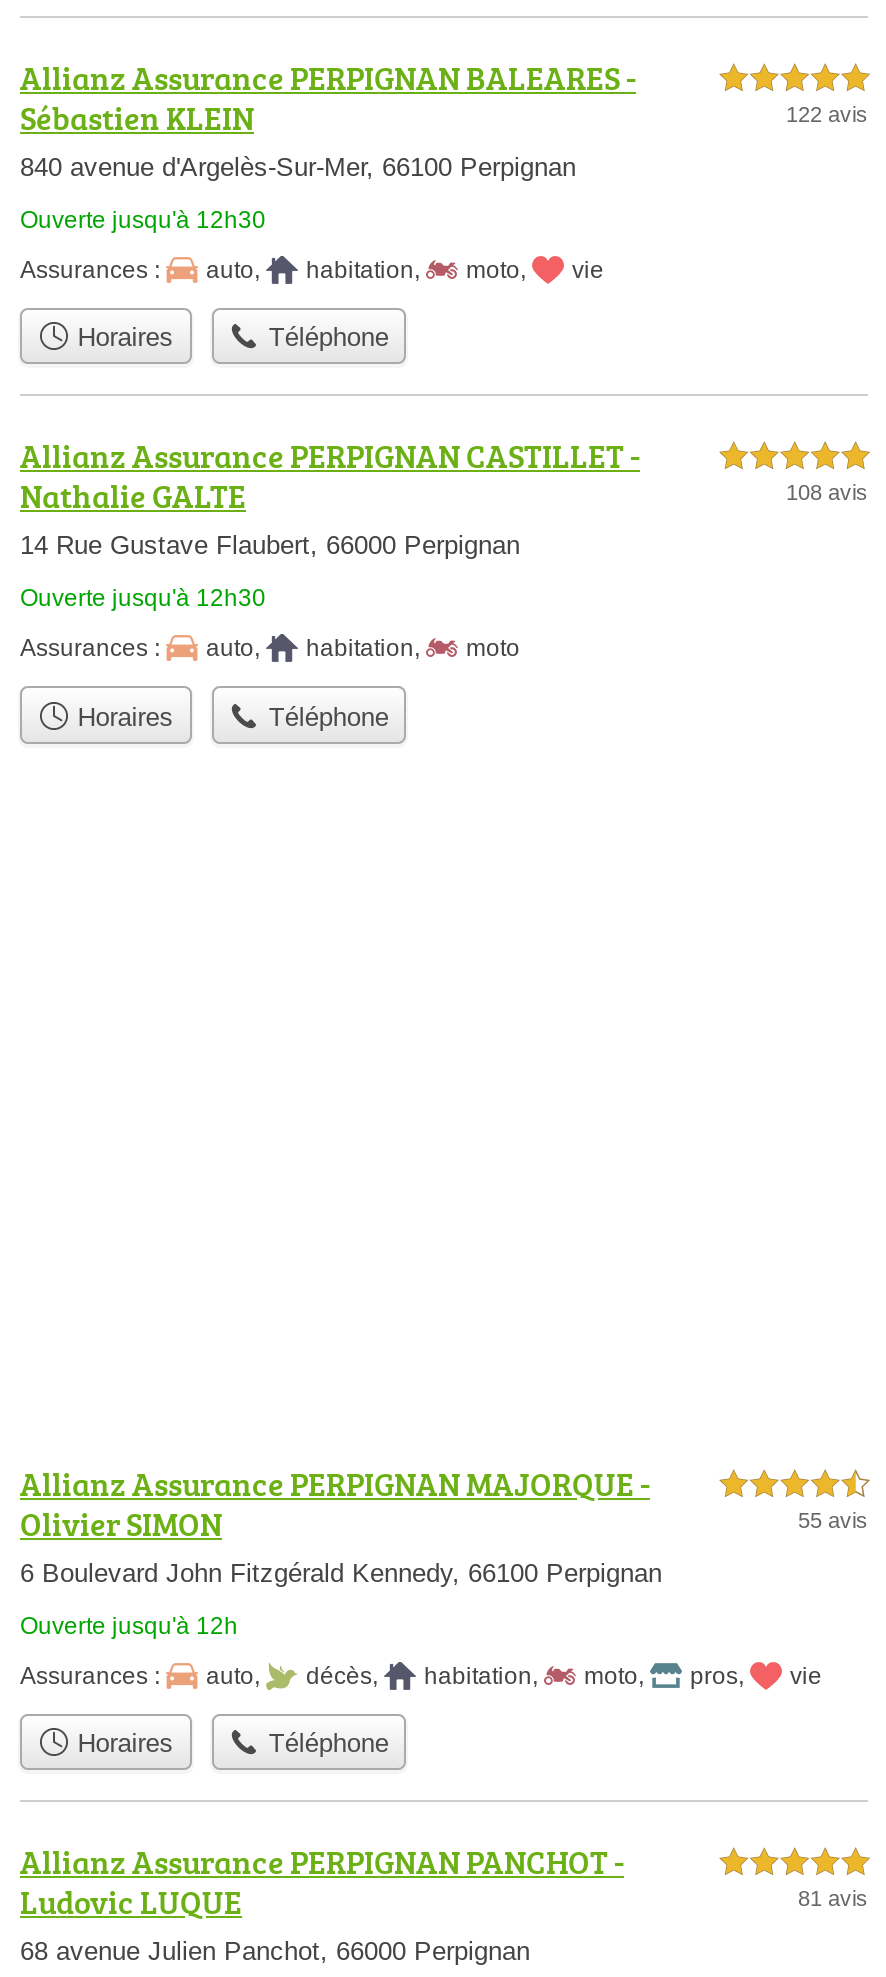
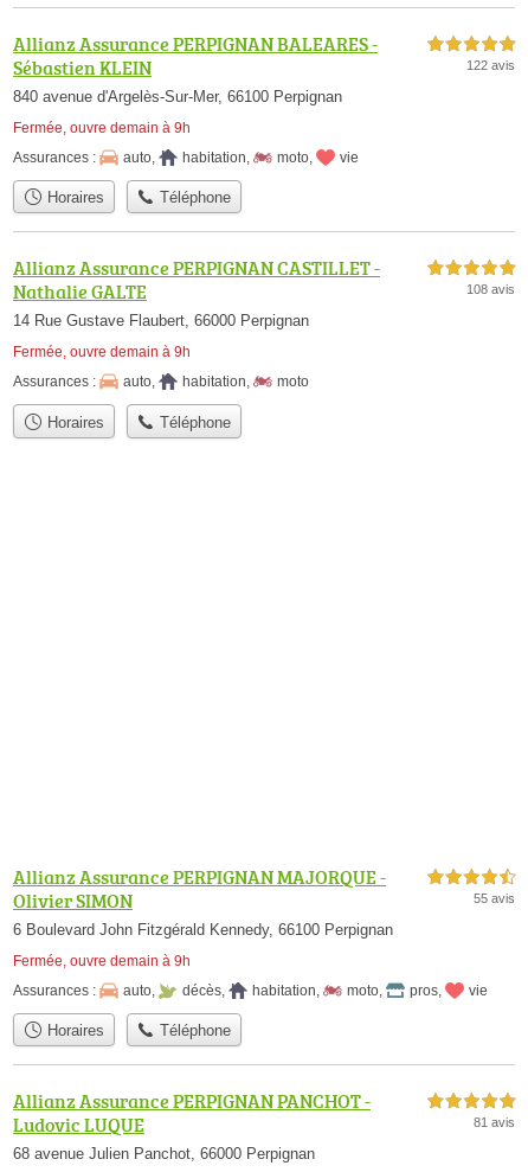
- Ouverte jusqu'à 12h30
+ Fermée, ouvre demain à 9h

- Ouverte jusqu'à 12h30
+ Fermée, ouvre demain à 9h

- Ouverte jusqu'à 12h
+ Fermée, ouvre demain à 9h
